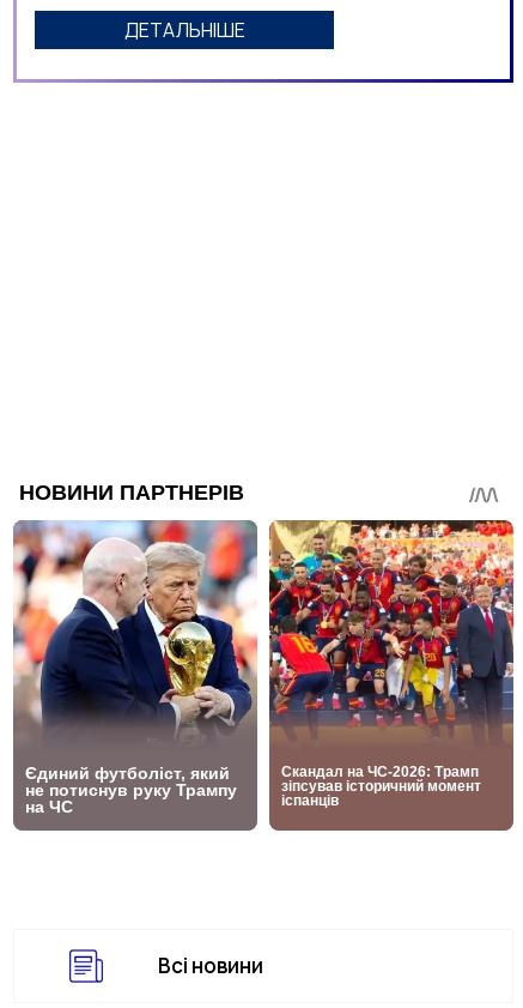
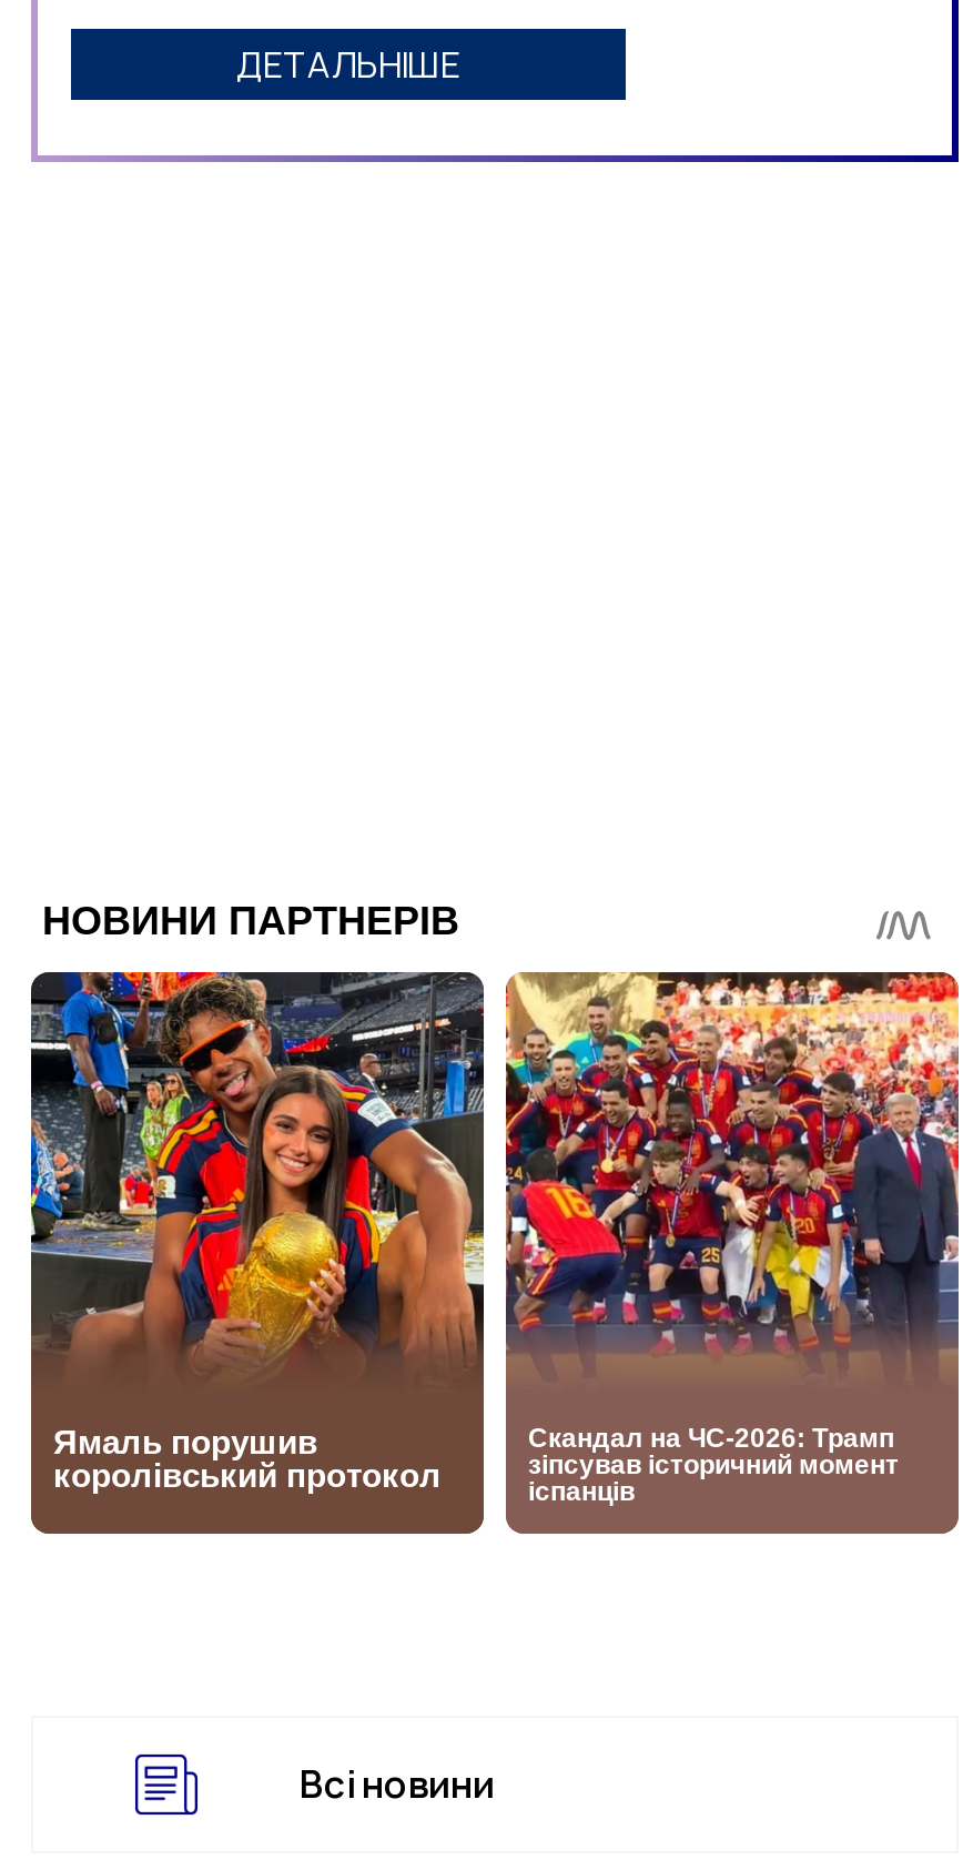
- [image]
+ [image]
